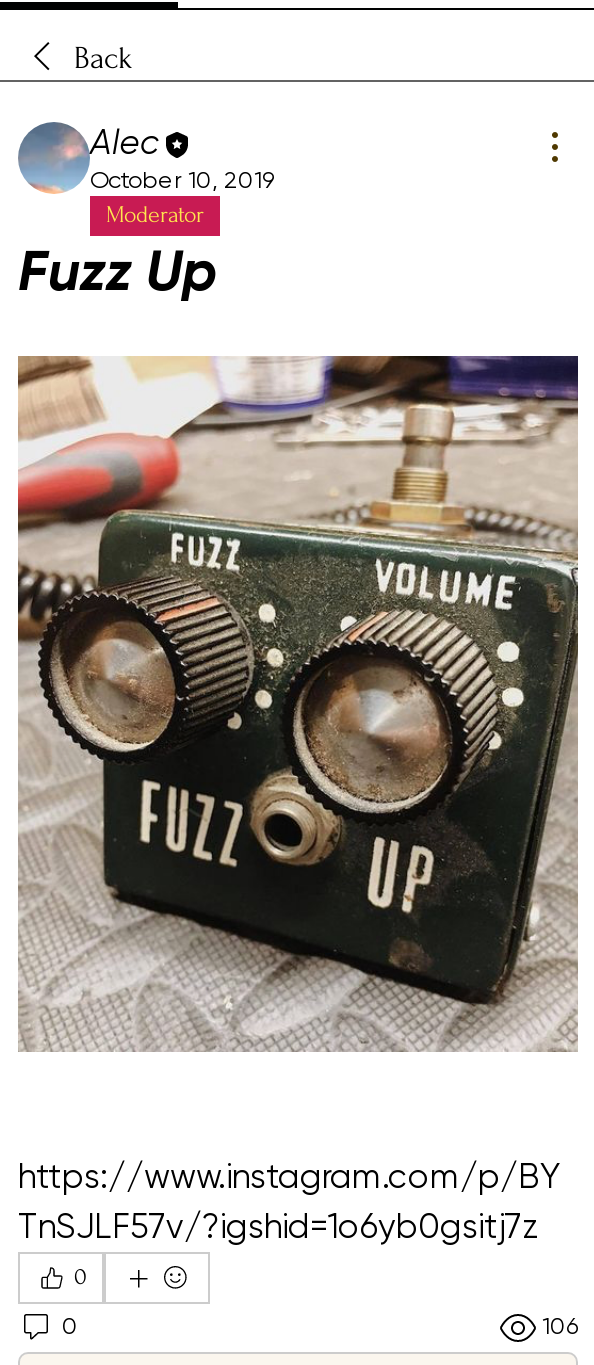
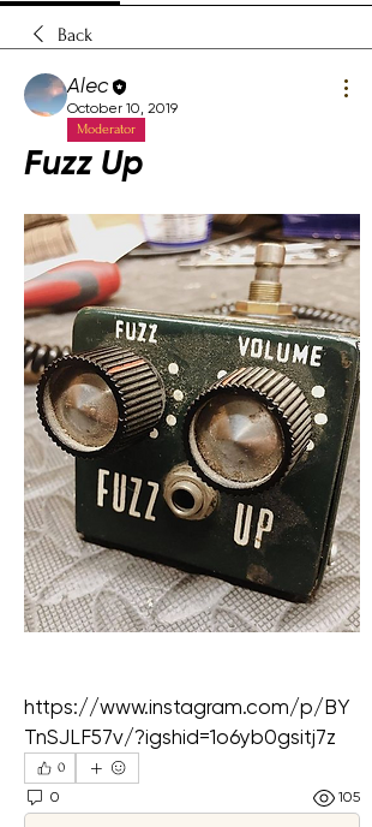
- 106
+ 105
